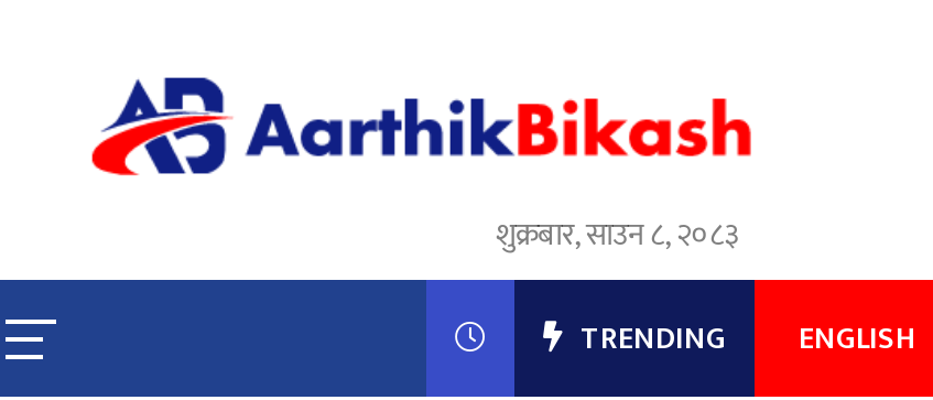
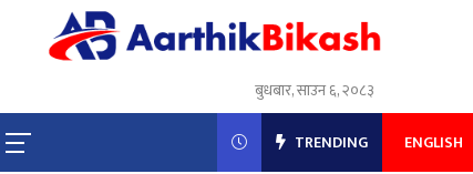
- शुक्रबार, साउन ८, २०८३
+ बुधबार, साउन ६, २०८३
